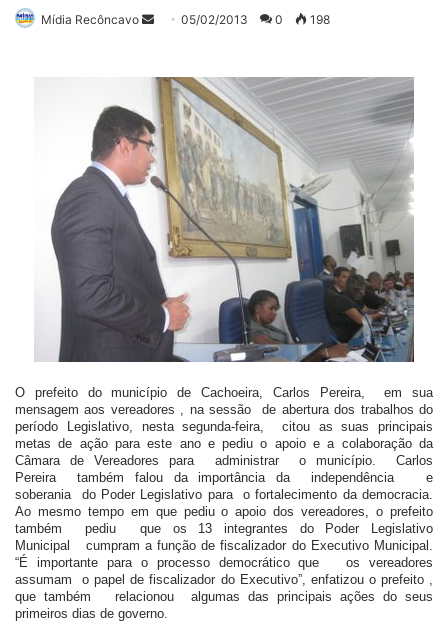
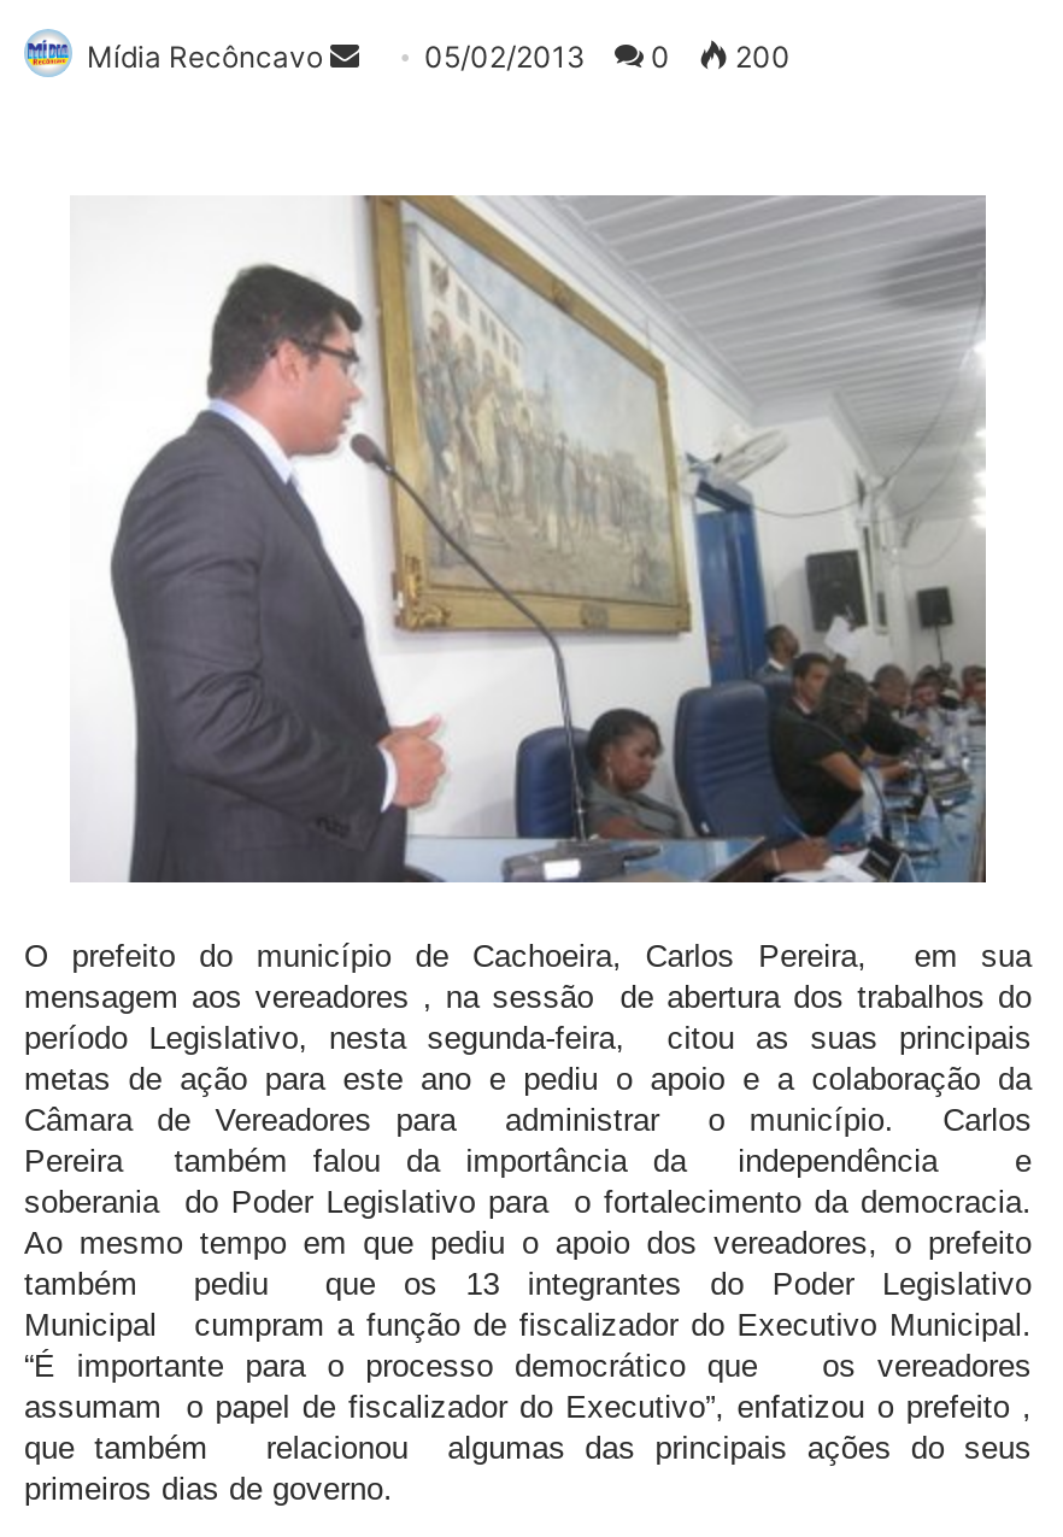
- 198
+ 200
